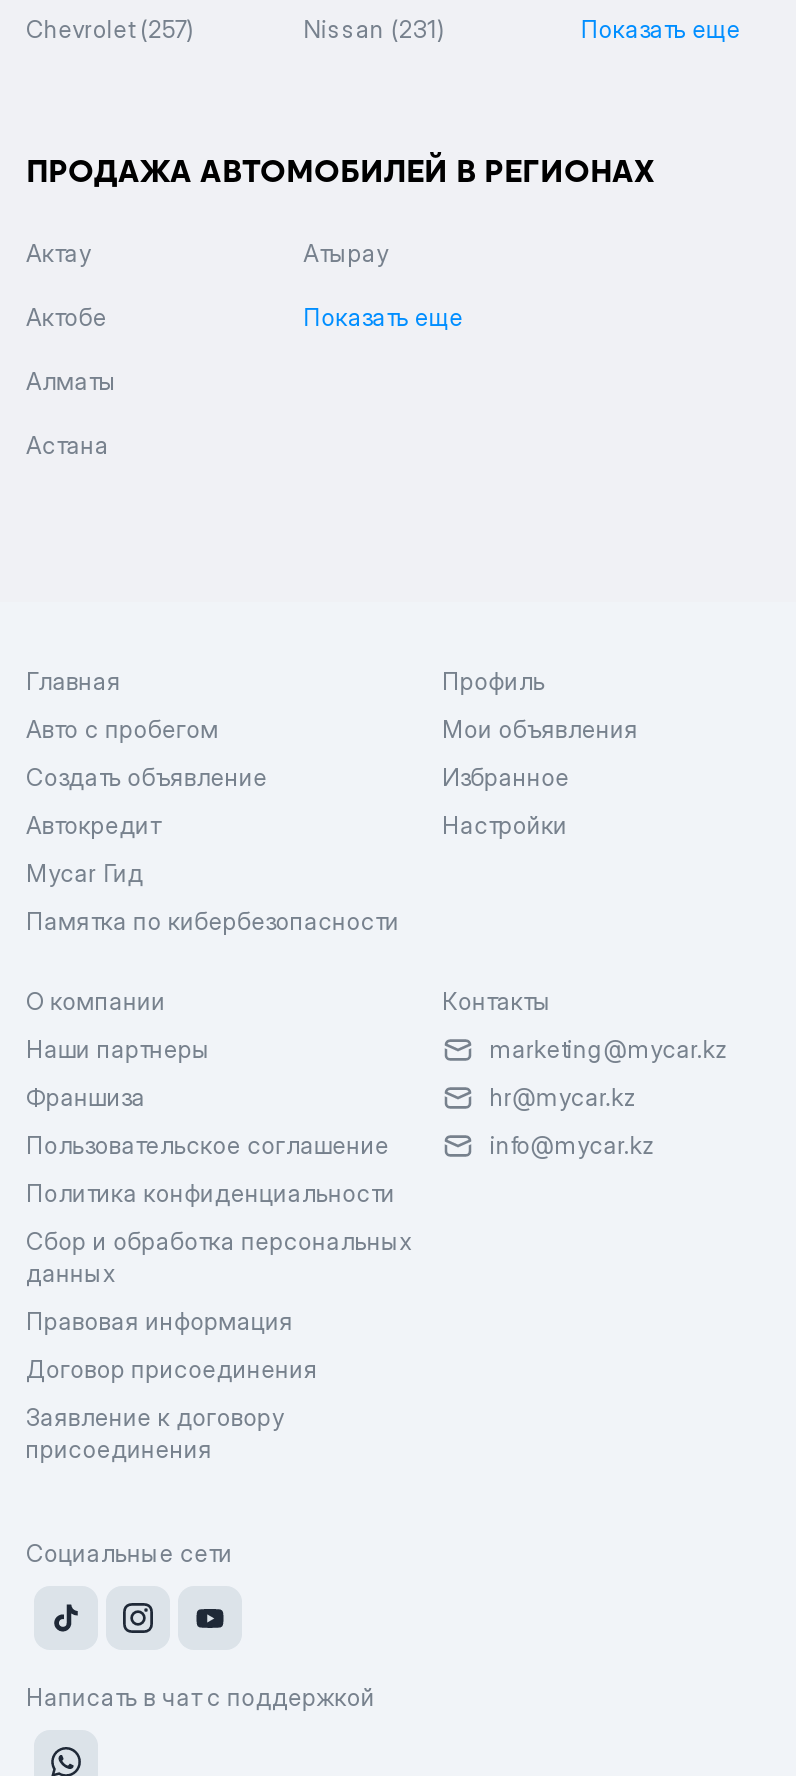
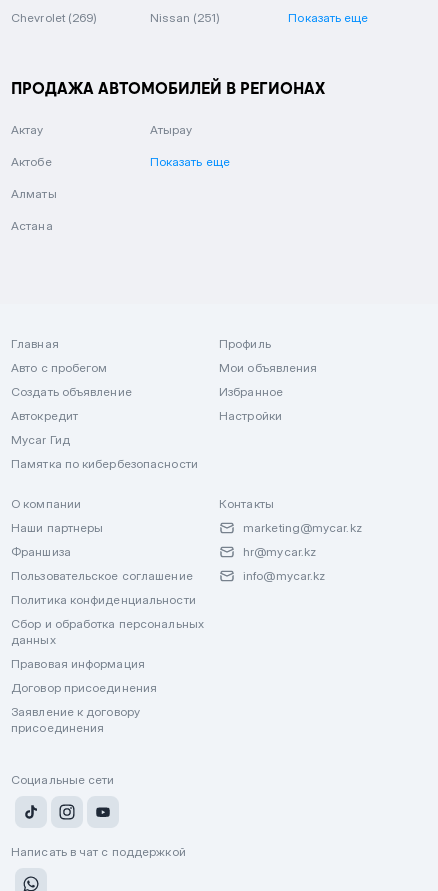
- Chevrolet (257)
+ Chevrolet (269)

- Nissan (231)
+ Nissan (251)
